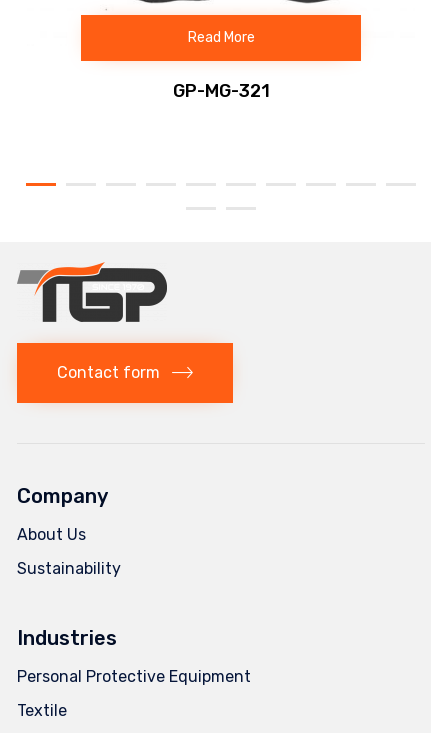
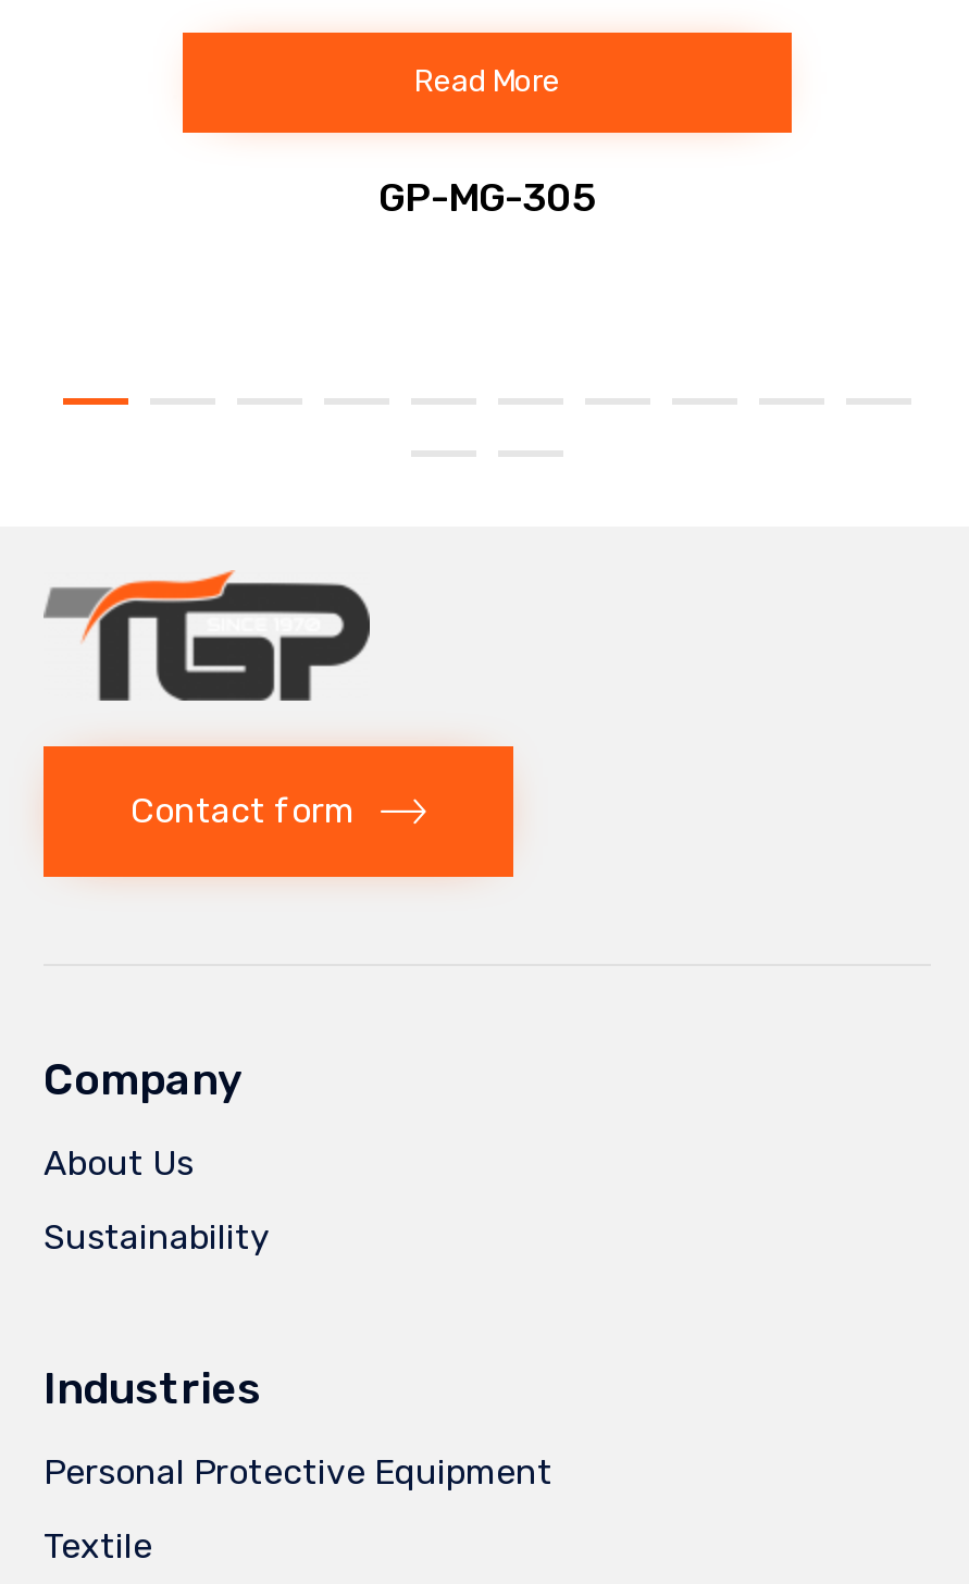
- GP-MG-321
+ GP-MG-305
